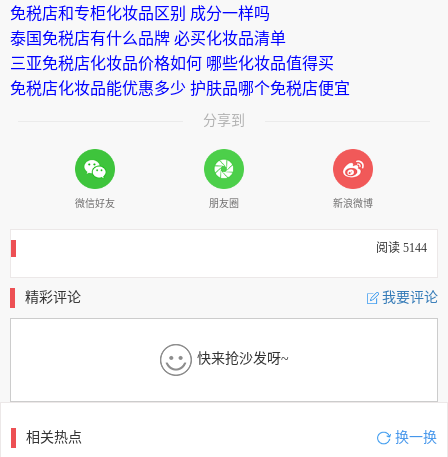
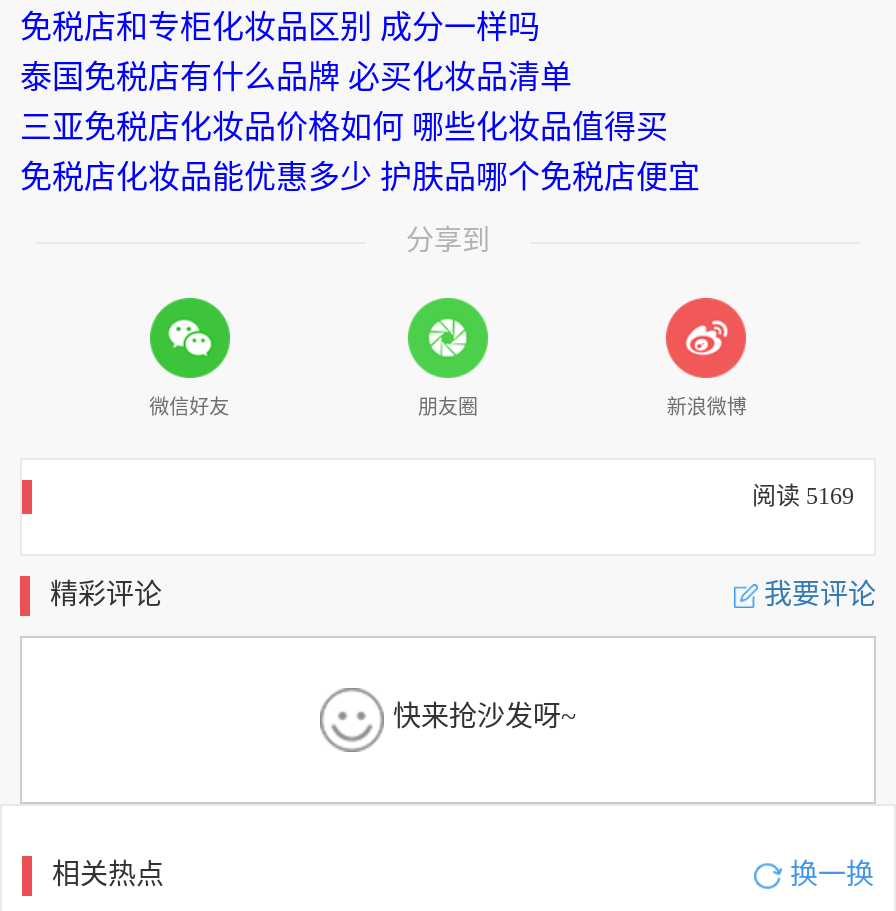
- 阅读 5144
+ 阅读 5169
